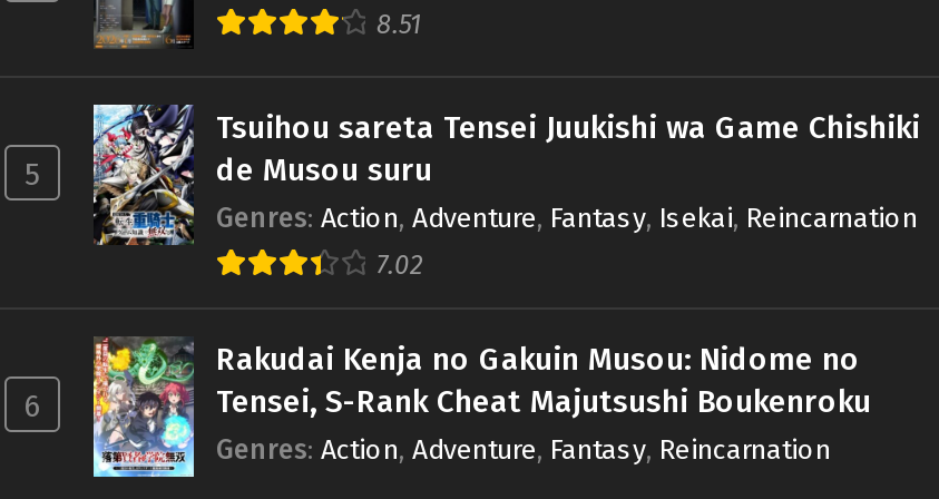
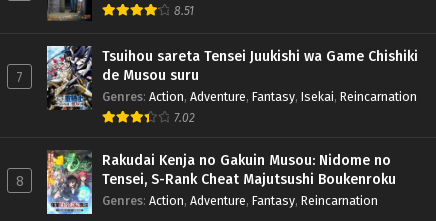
- 5
+ 7

- 6
+ 8
